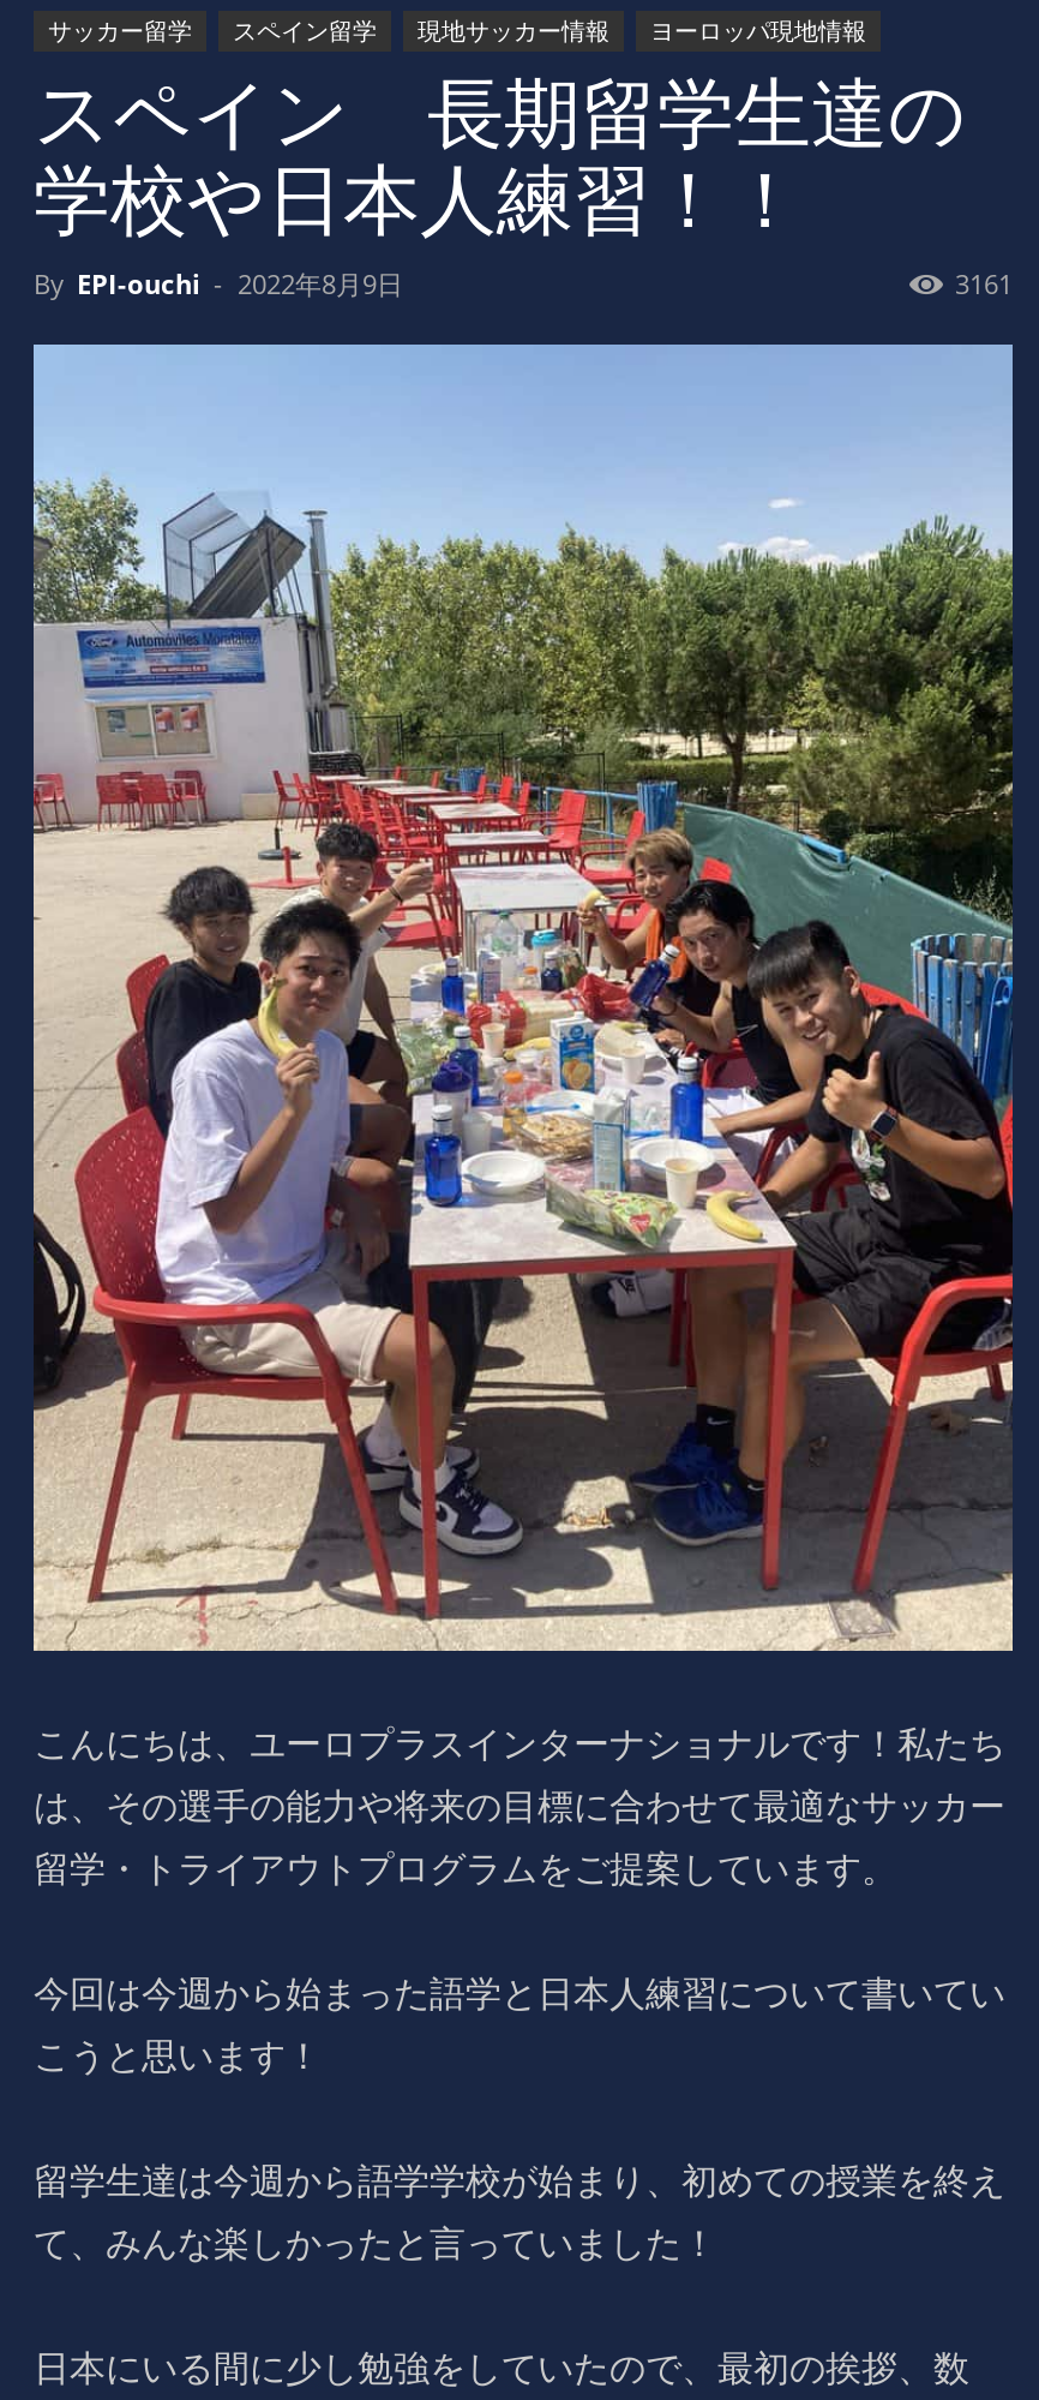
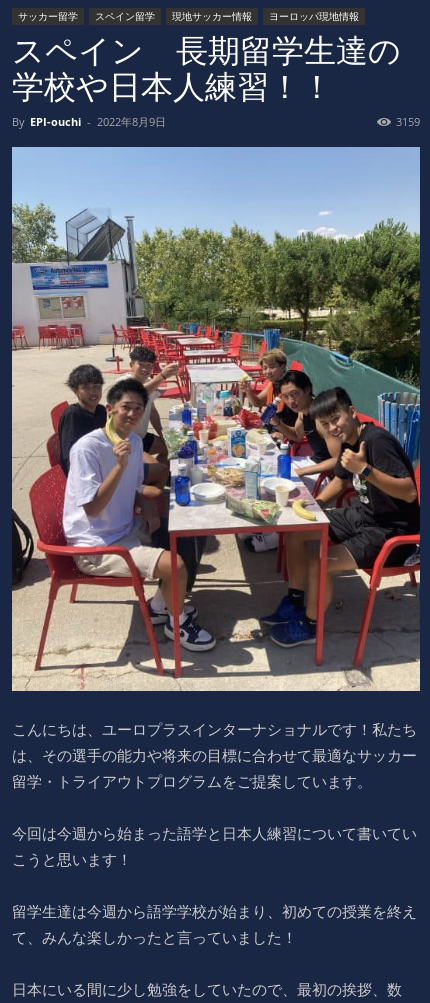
- 3161
+ 3159
